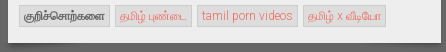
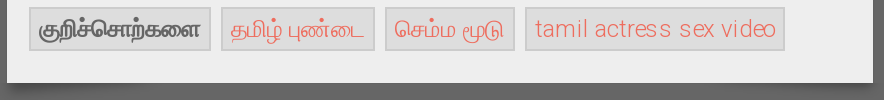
- tamil porn videos
- தமிழ் x வீடியோ
+ செம்ம மூடு
+ tamil actress sex video
